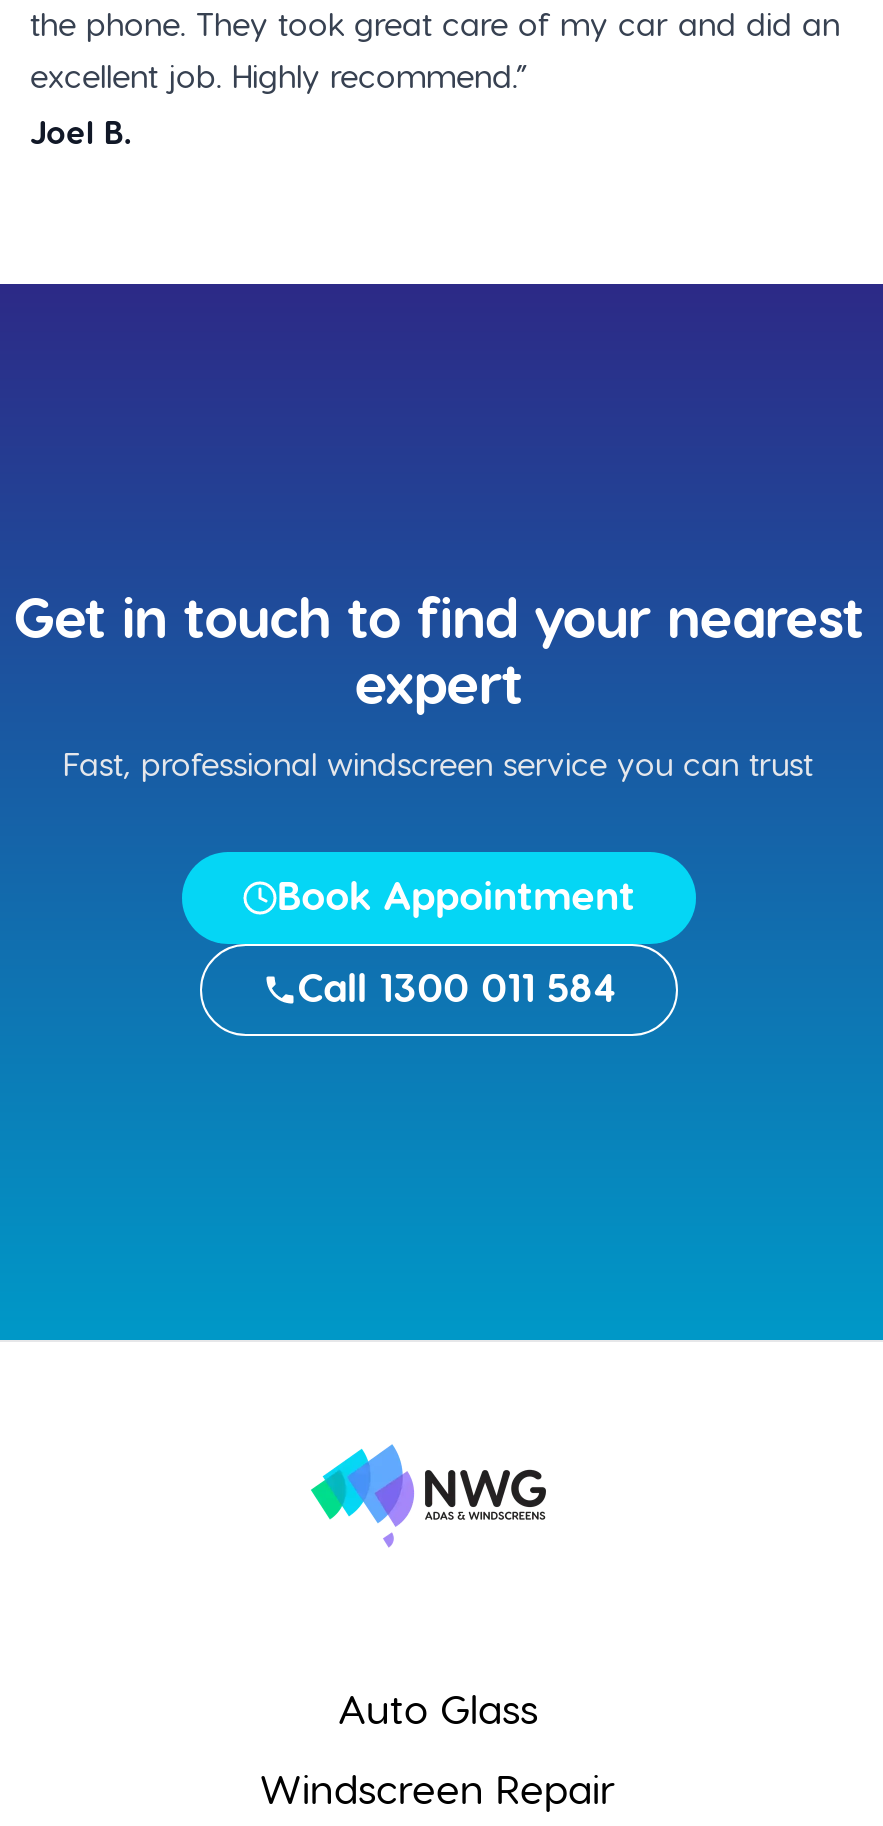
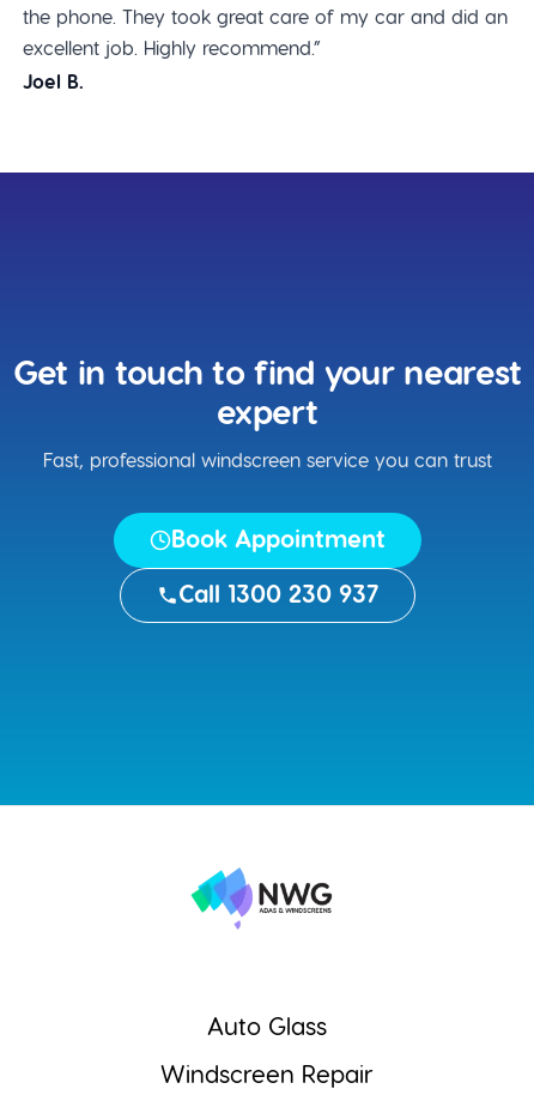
- Call 1300 011 584
+ Call 1300 230 937
